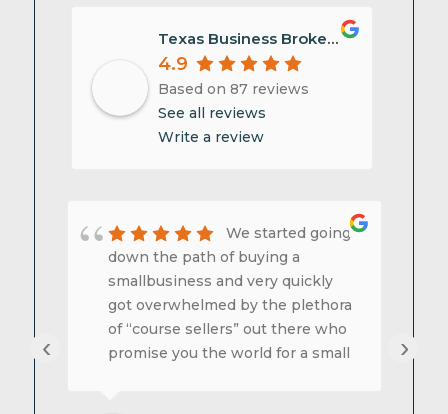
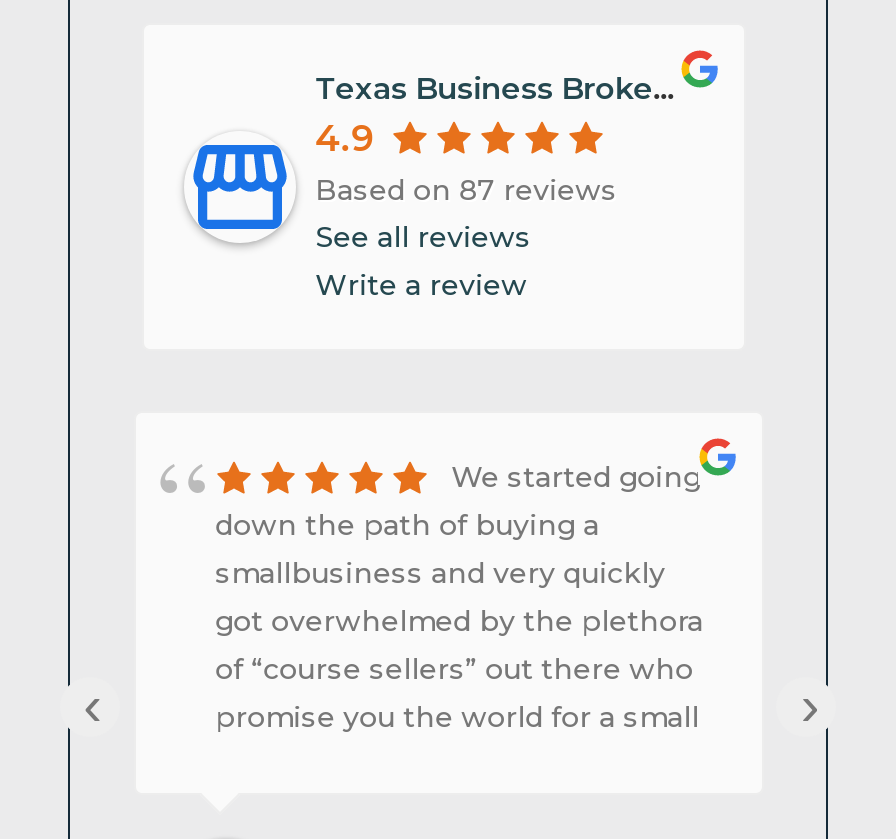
+ [image]
